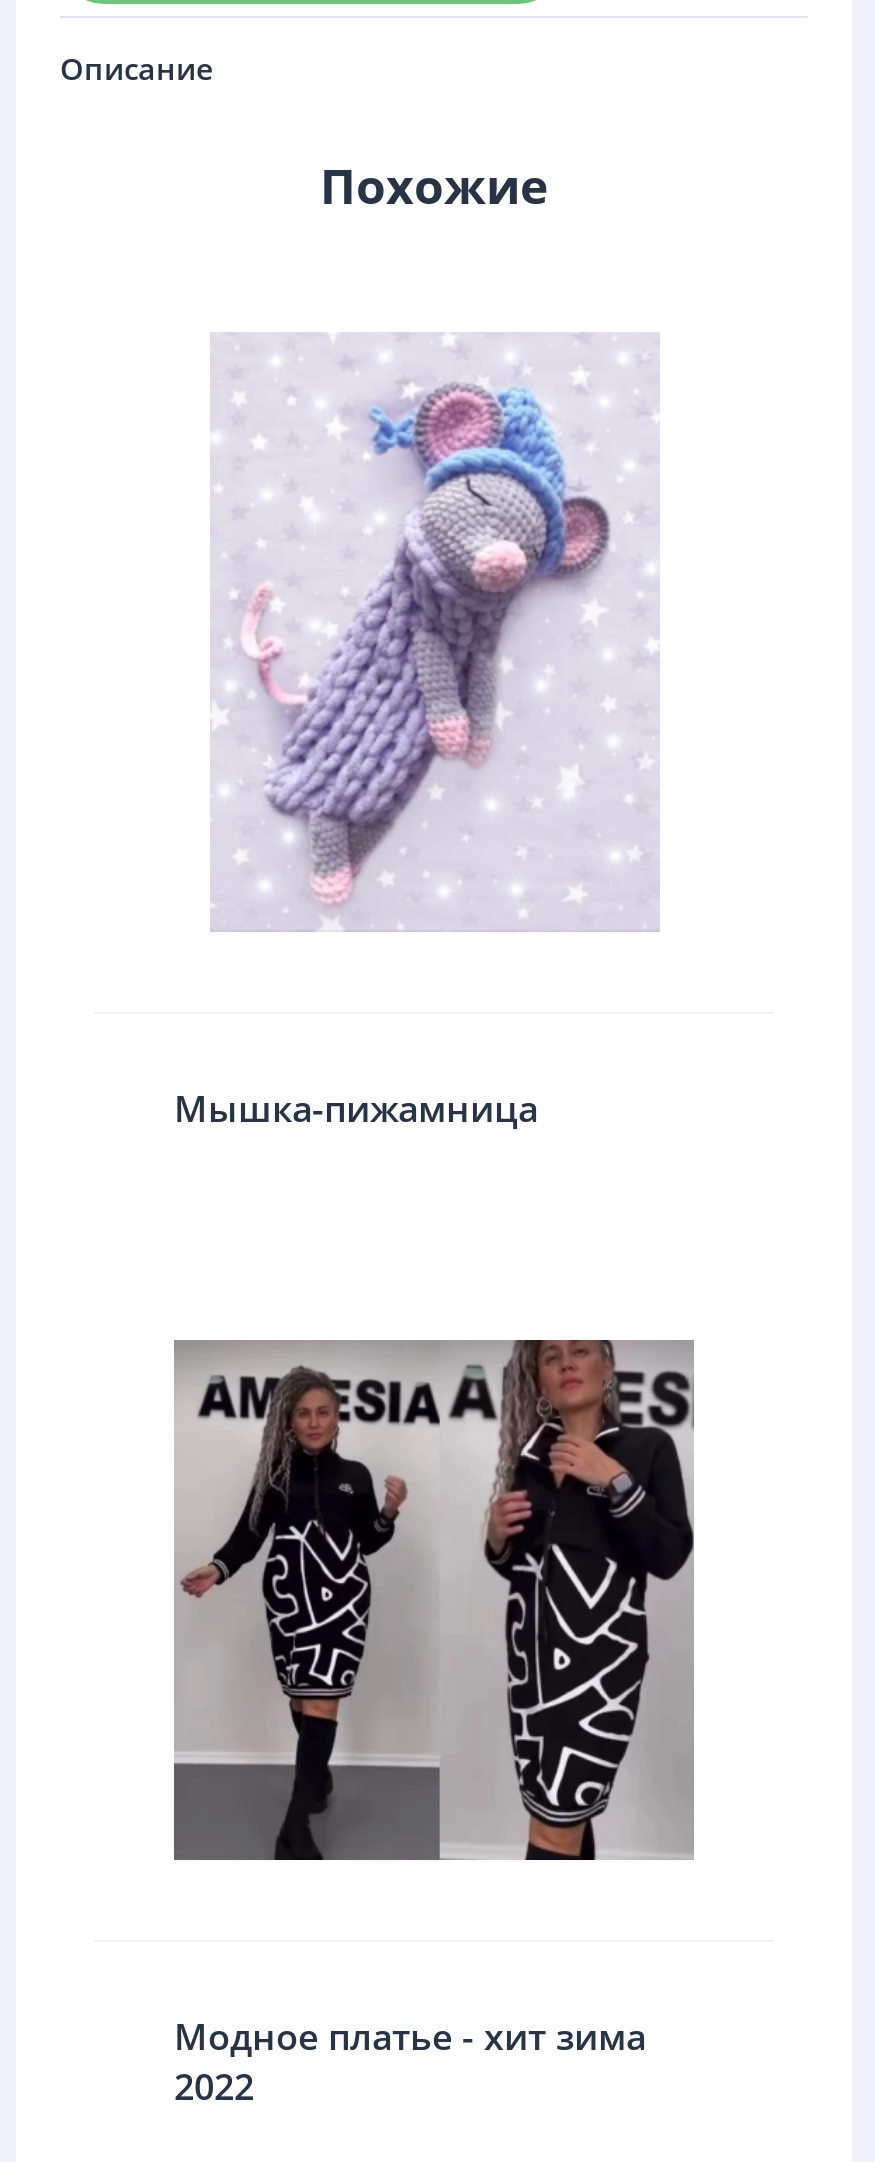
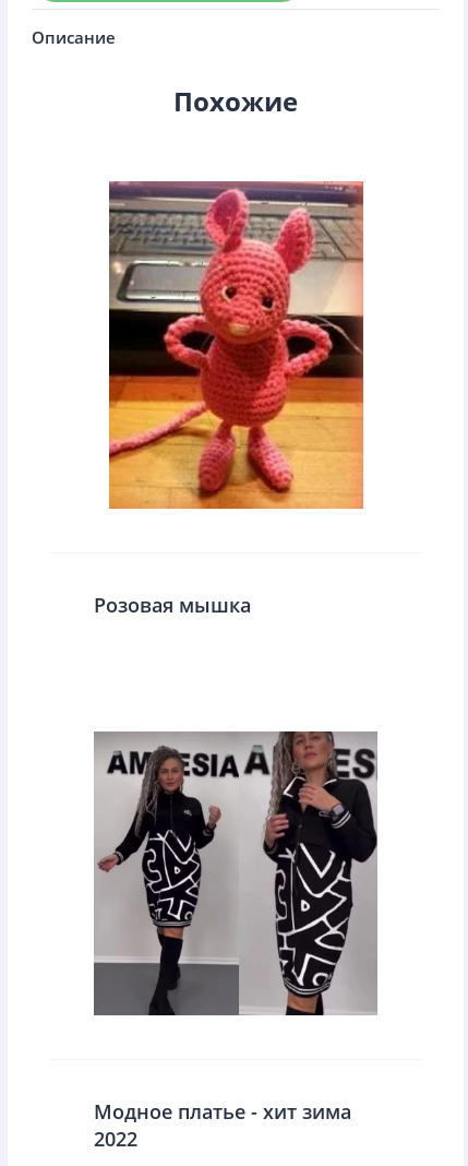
- [image]
+ [image]

- Мышка-пижамница
+ Розовая мышка
